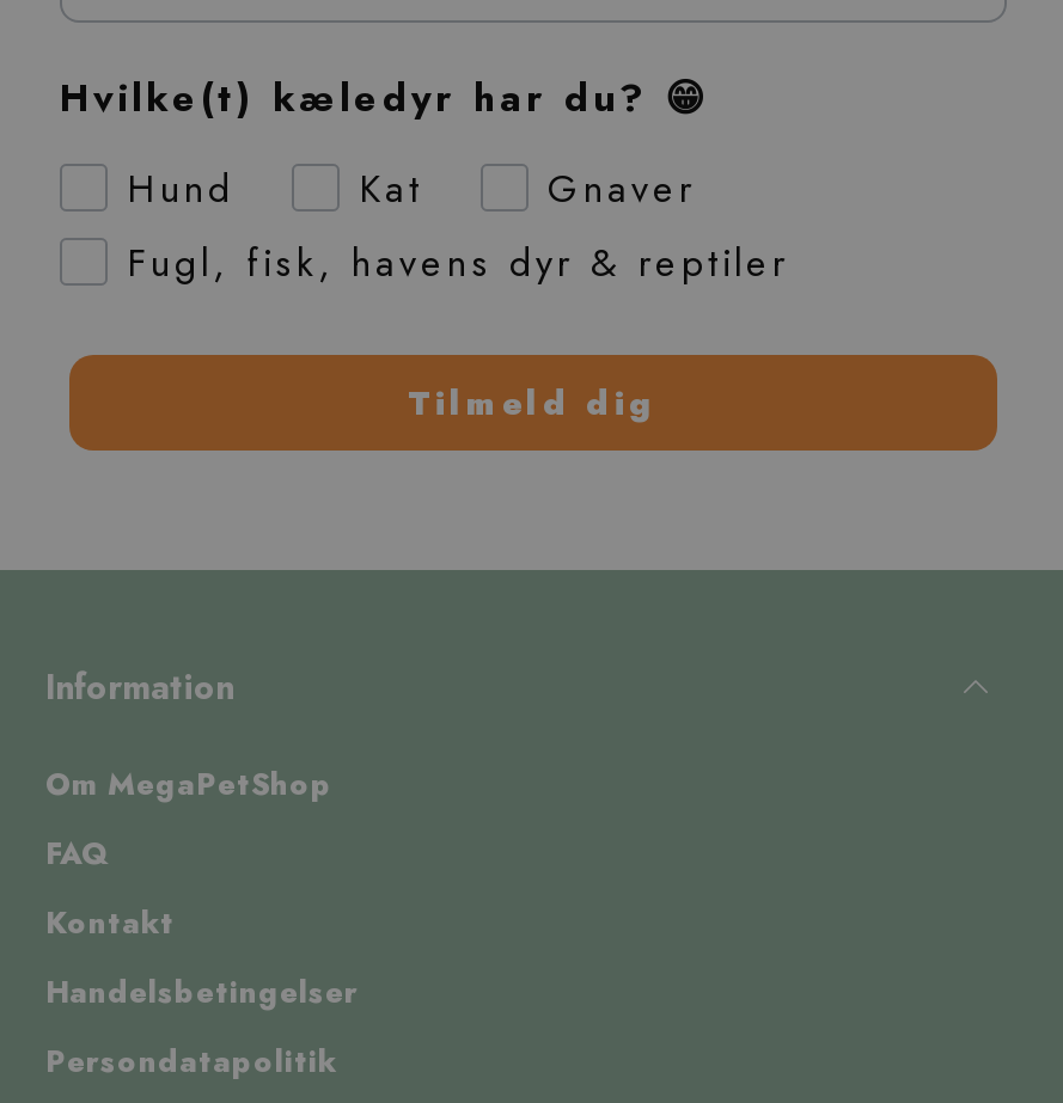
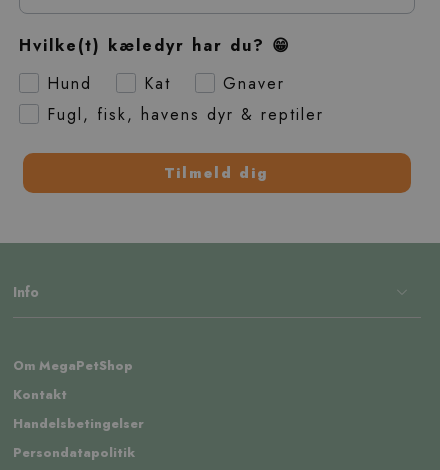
- Information
+ Info

moved down: Om MegaPetShop

- FAQ
